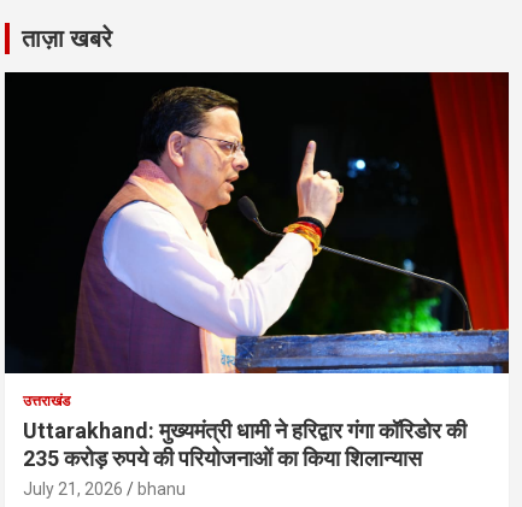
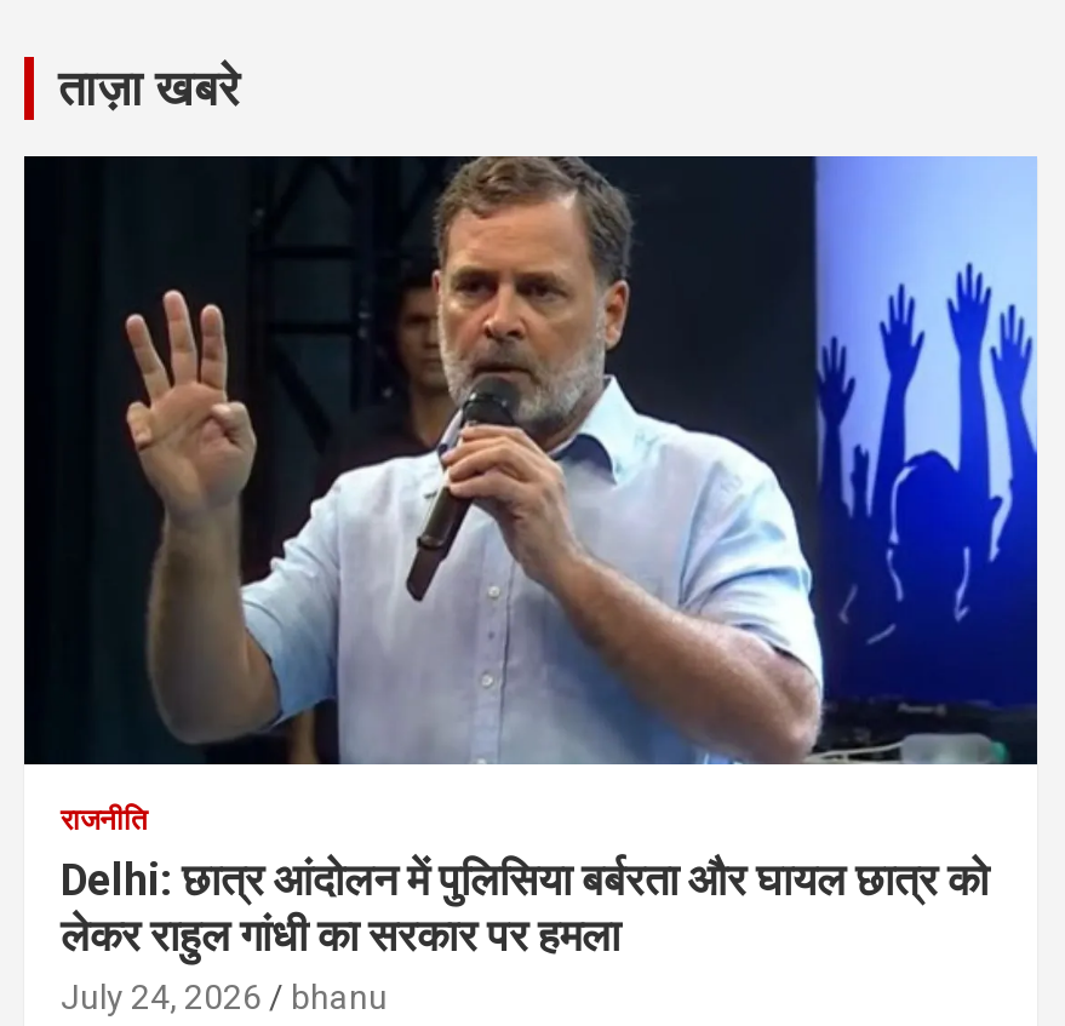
- [image]
- उत्तराखंड
- Uttarakhand: मुख्यमंत्री धामी ने हरिद्वार गंगा कॉरिडोर की
- 235 करोड़ रुपये की परियोजनाओं का किया शिलान्यास
- July 21, 2026
+ [image]
+ राजनीति
+ Delhi: छात्र आंदोलन में पुलिसिया बर्बरता और घायल छात्र को
+ लेकर राहुल गांधी का सरकार पर हमला
+ July 24, 2026
